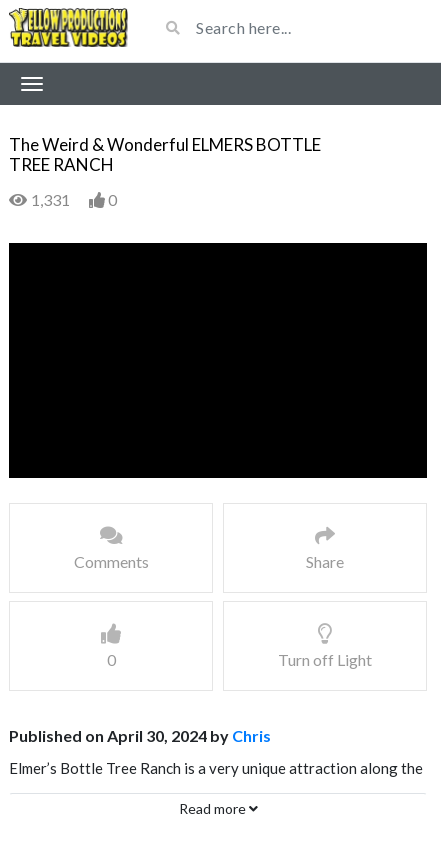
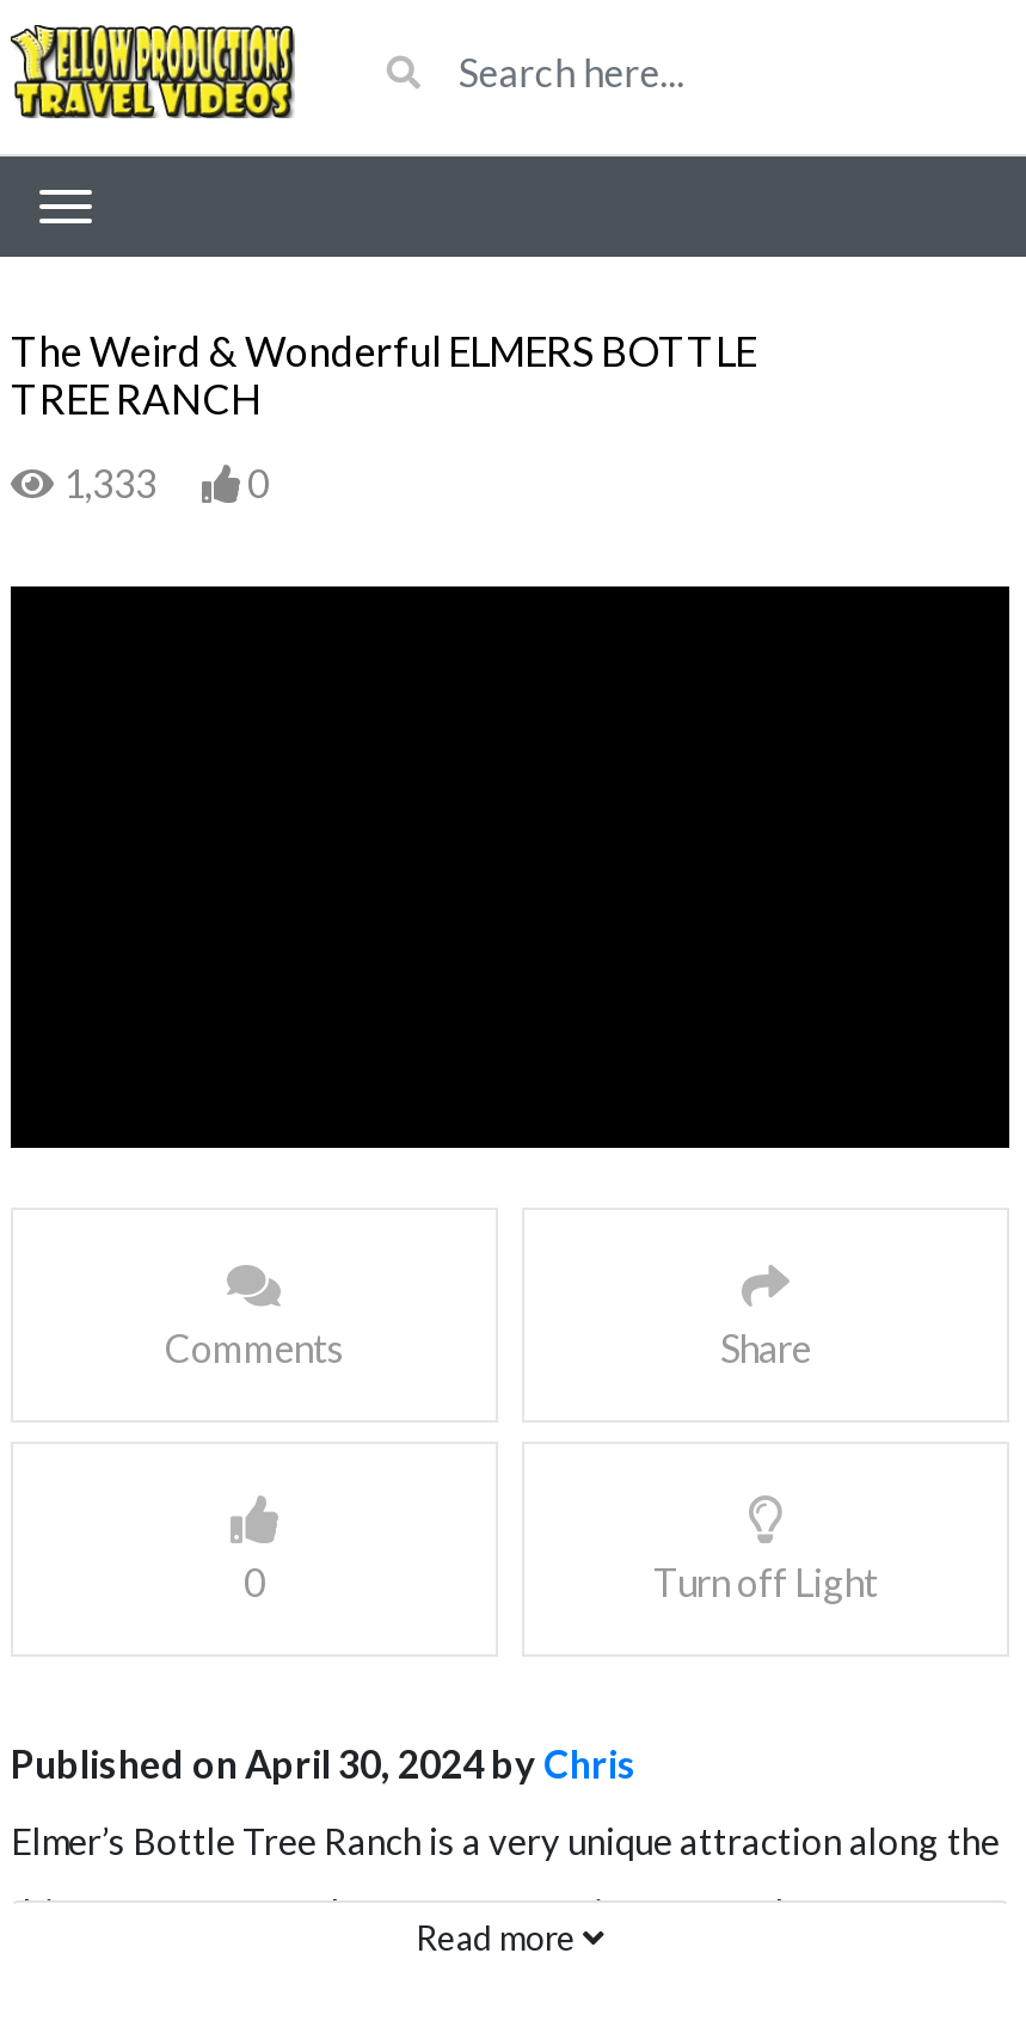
- 1,331 0
+ 1,333 0
